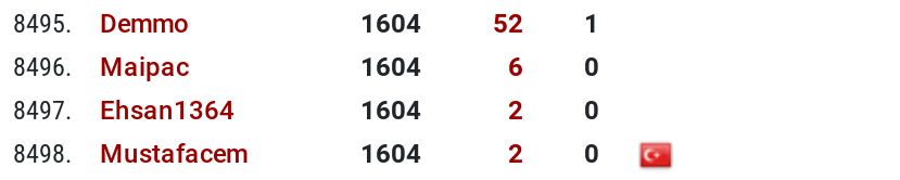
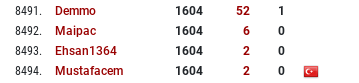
- 8495. Demmo
+ 8491. Demmo

- 8496. Maipac
+ 8492. Maipac

- 8497. Ehsan1364
+ 8493. Ehsan1364

- 8498. Mustafacem
+ 8494. Mustafacem
